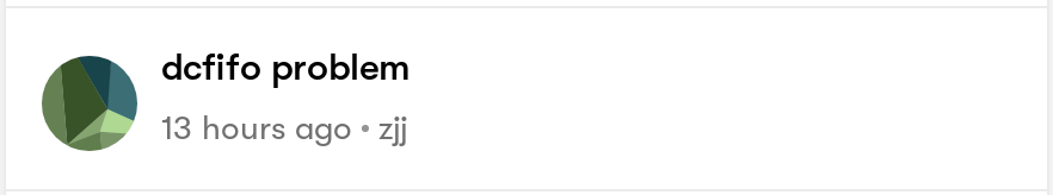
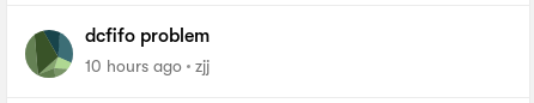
- 13 hours ago
+ 10 hours ago
